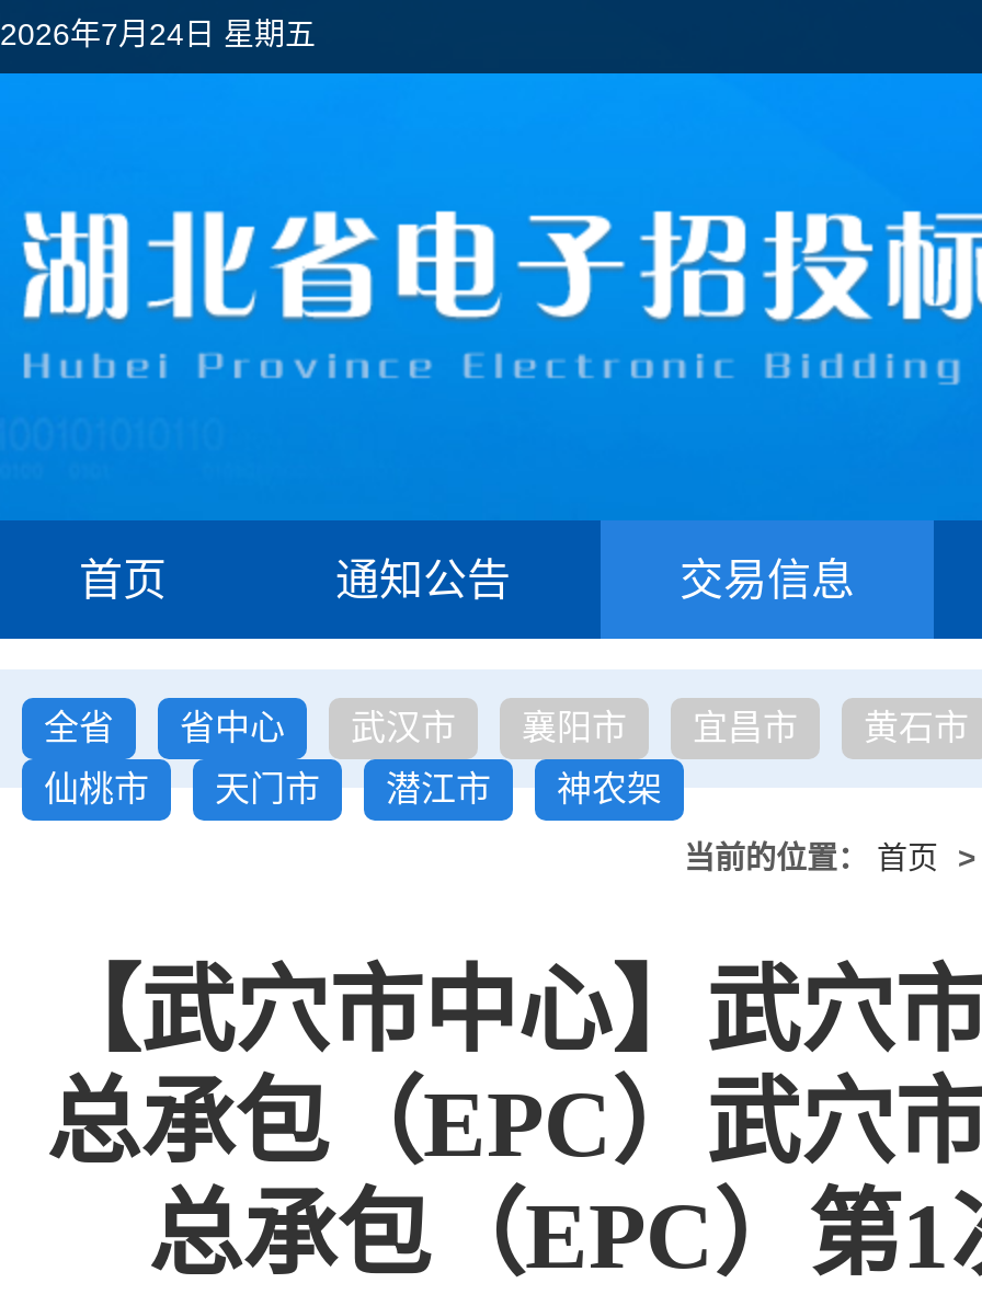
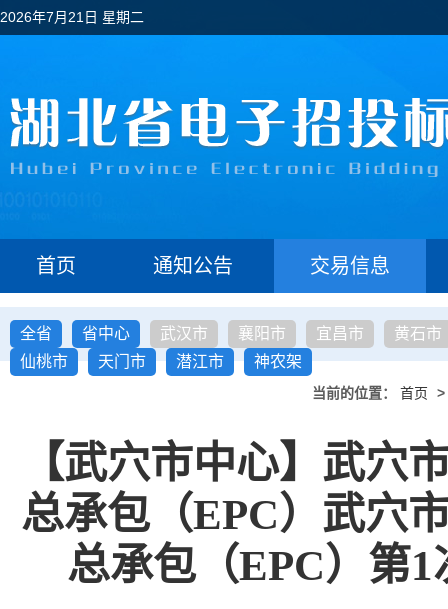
- 2026年7月24日 星期五
+ 2026年7月21日 星期二
